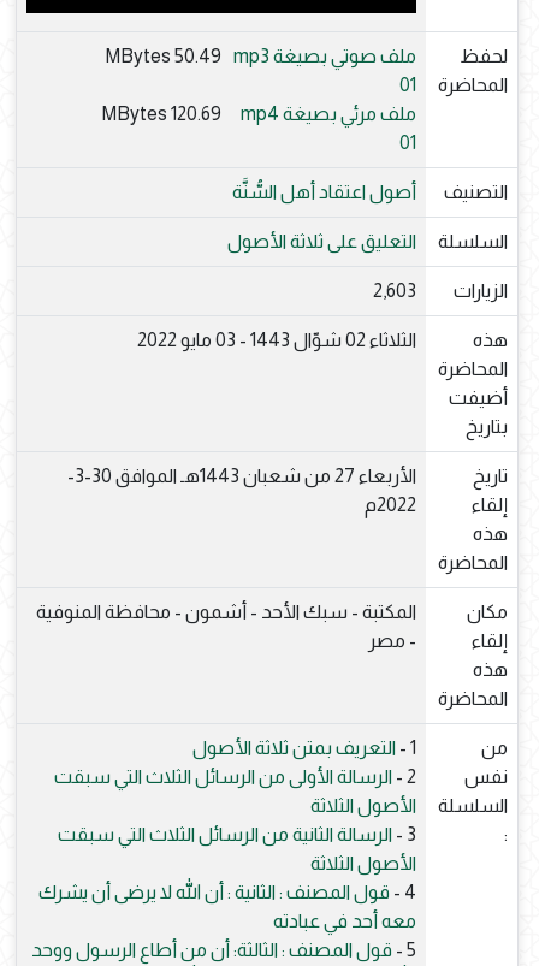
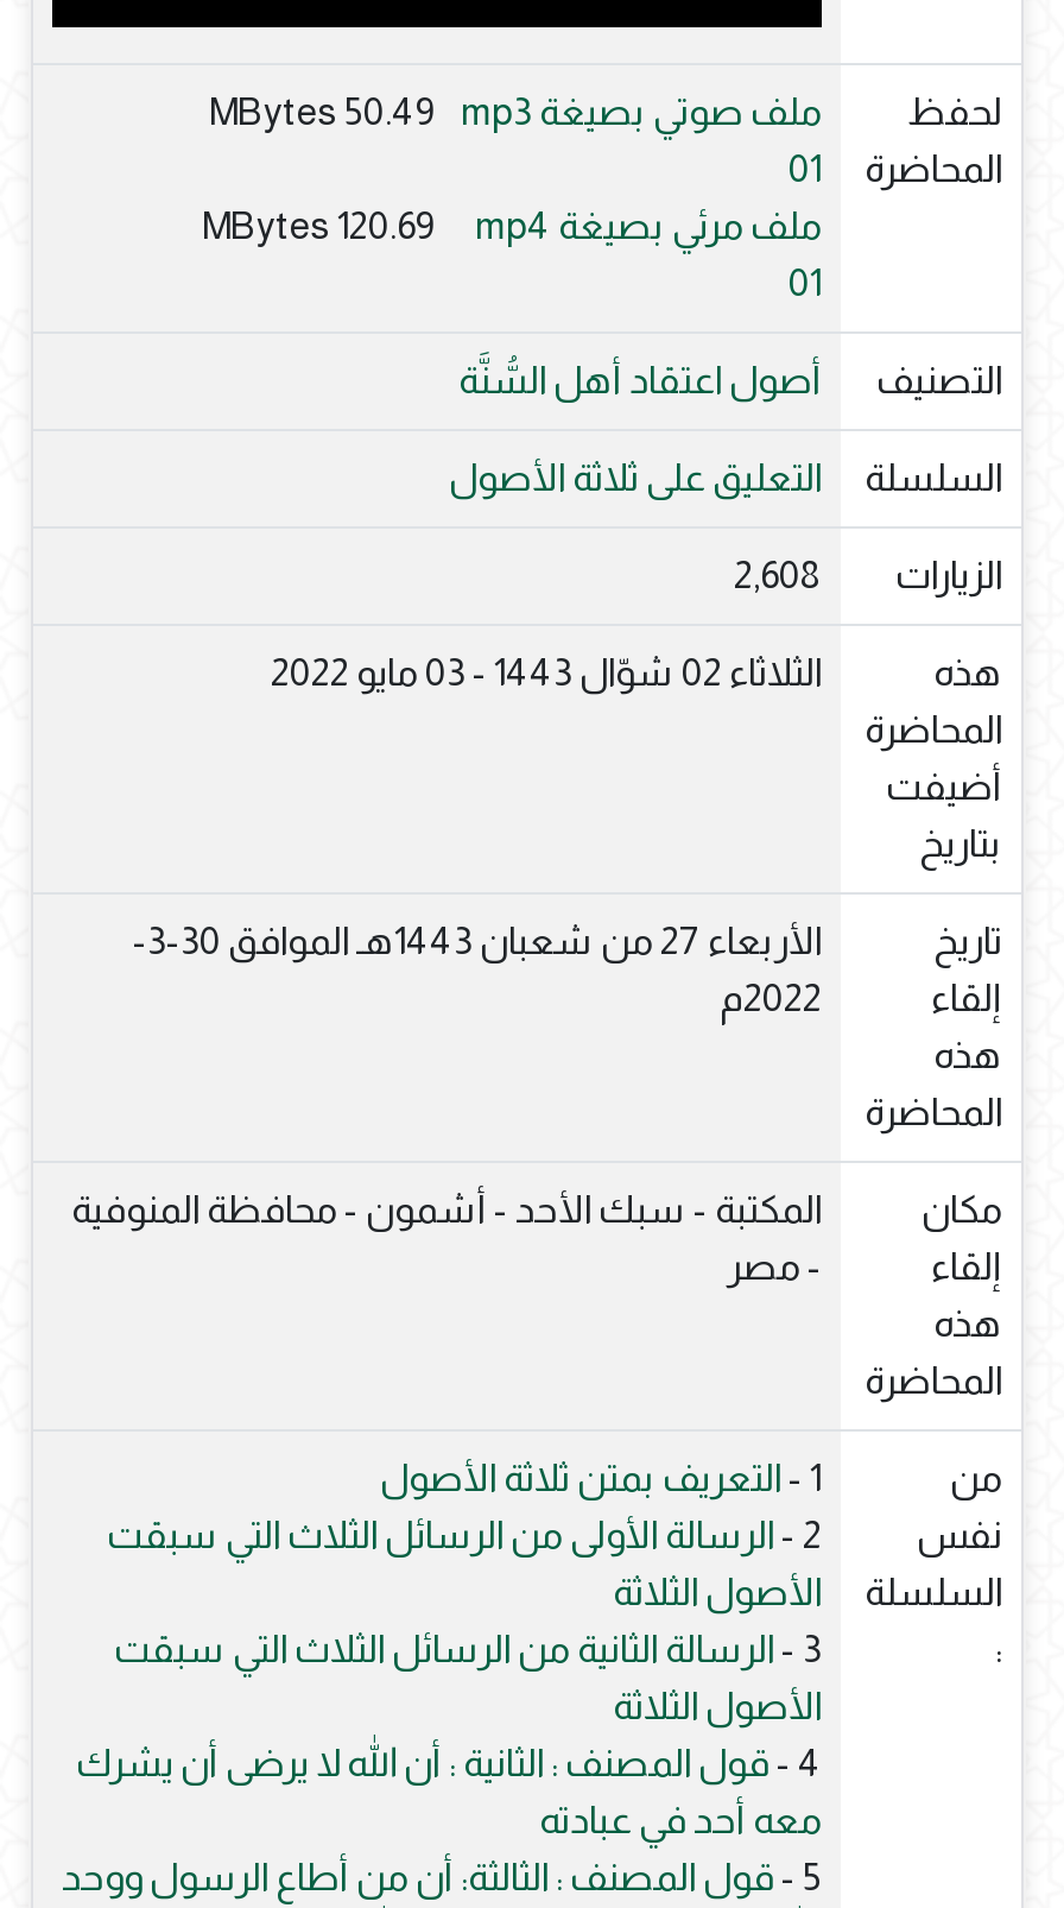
- الزيارات 2,603
+ الزيارات 2,608
